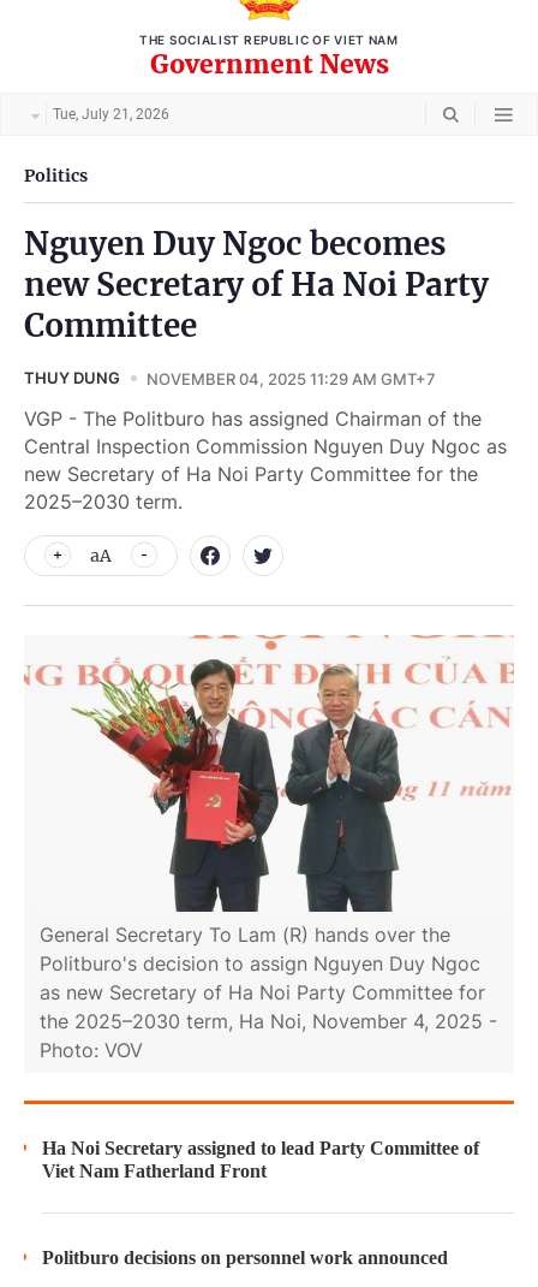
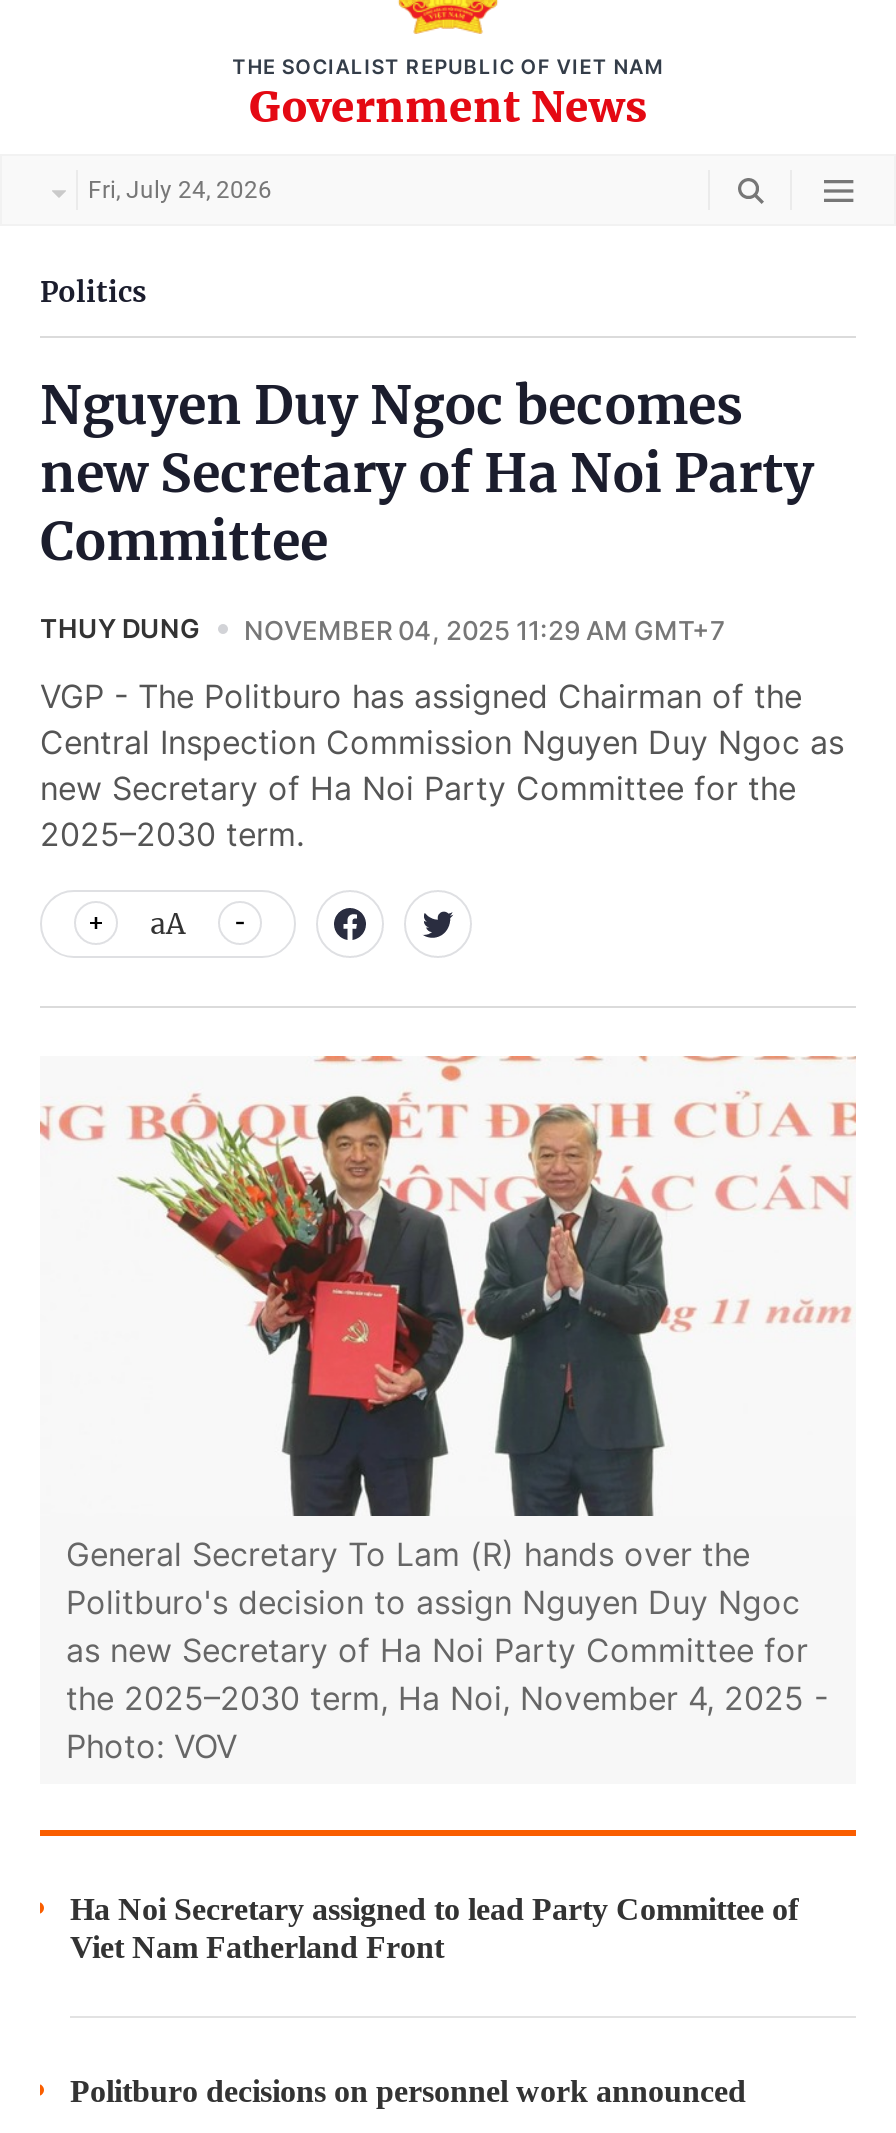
- Tue, July 21, 2026
+ Fri, July 24, 2026
